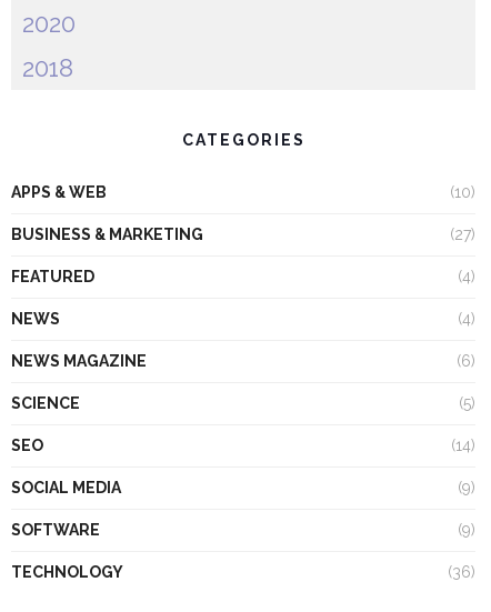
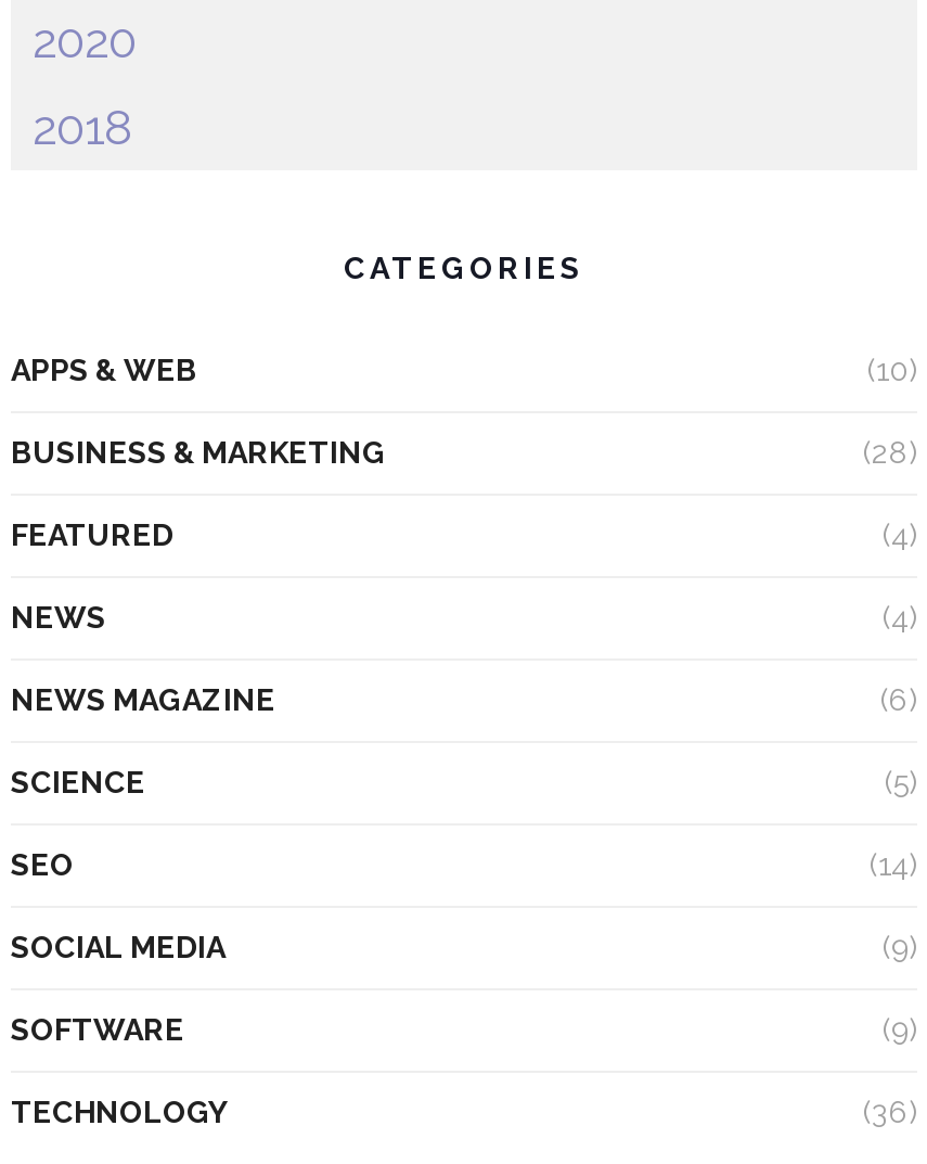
- (27)
+ (28)
